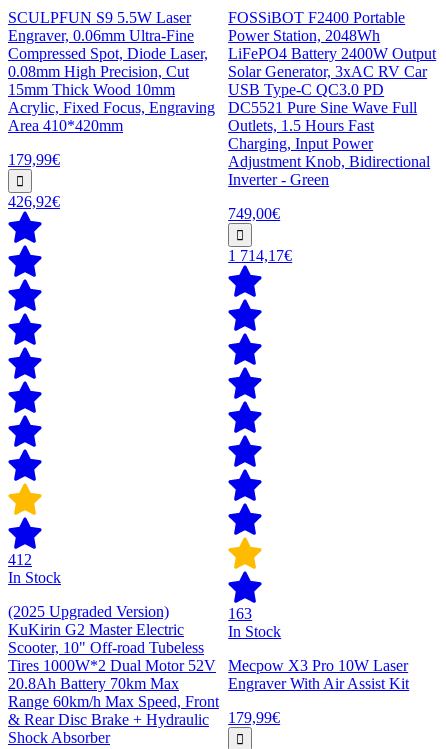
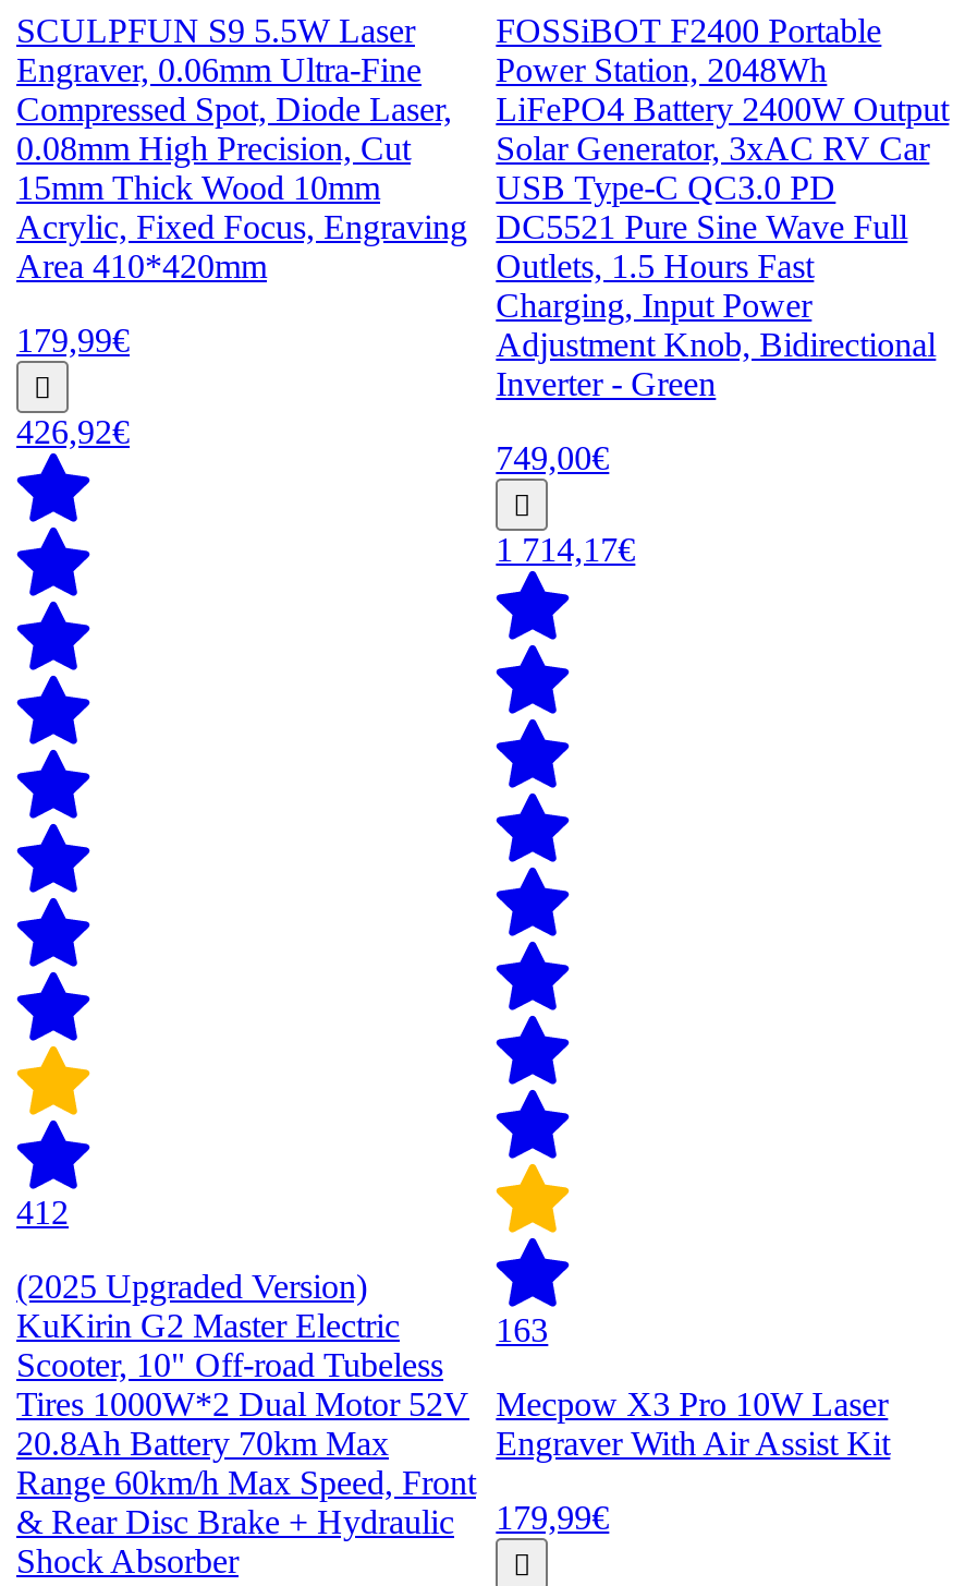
- In Stock

- In Stock
